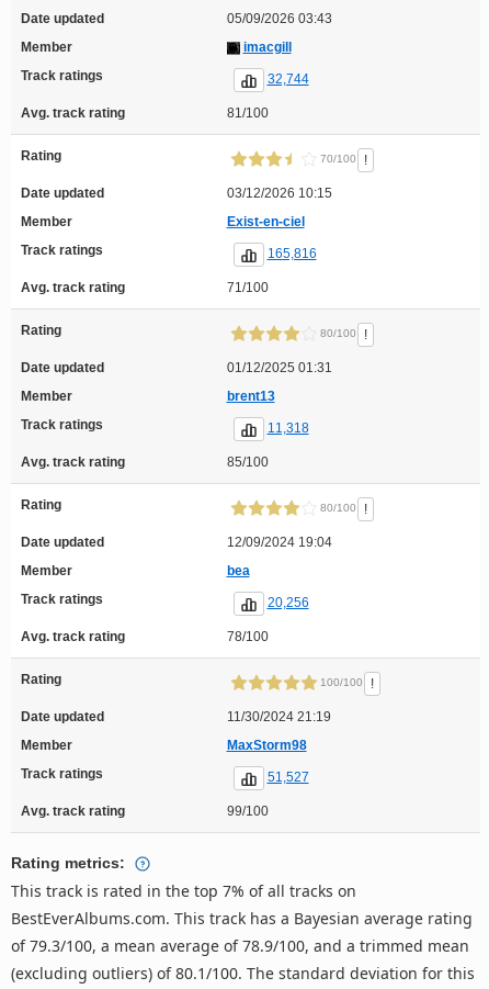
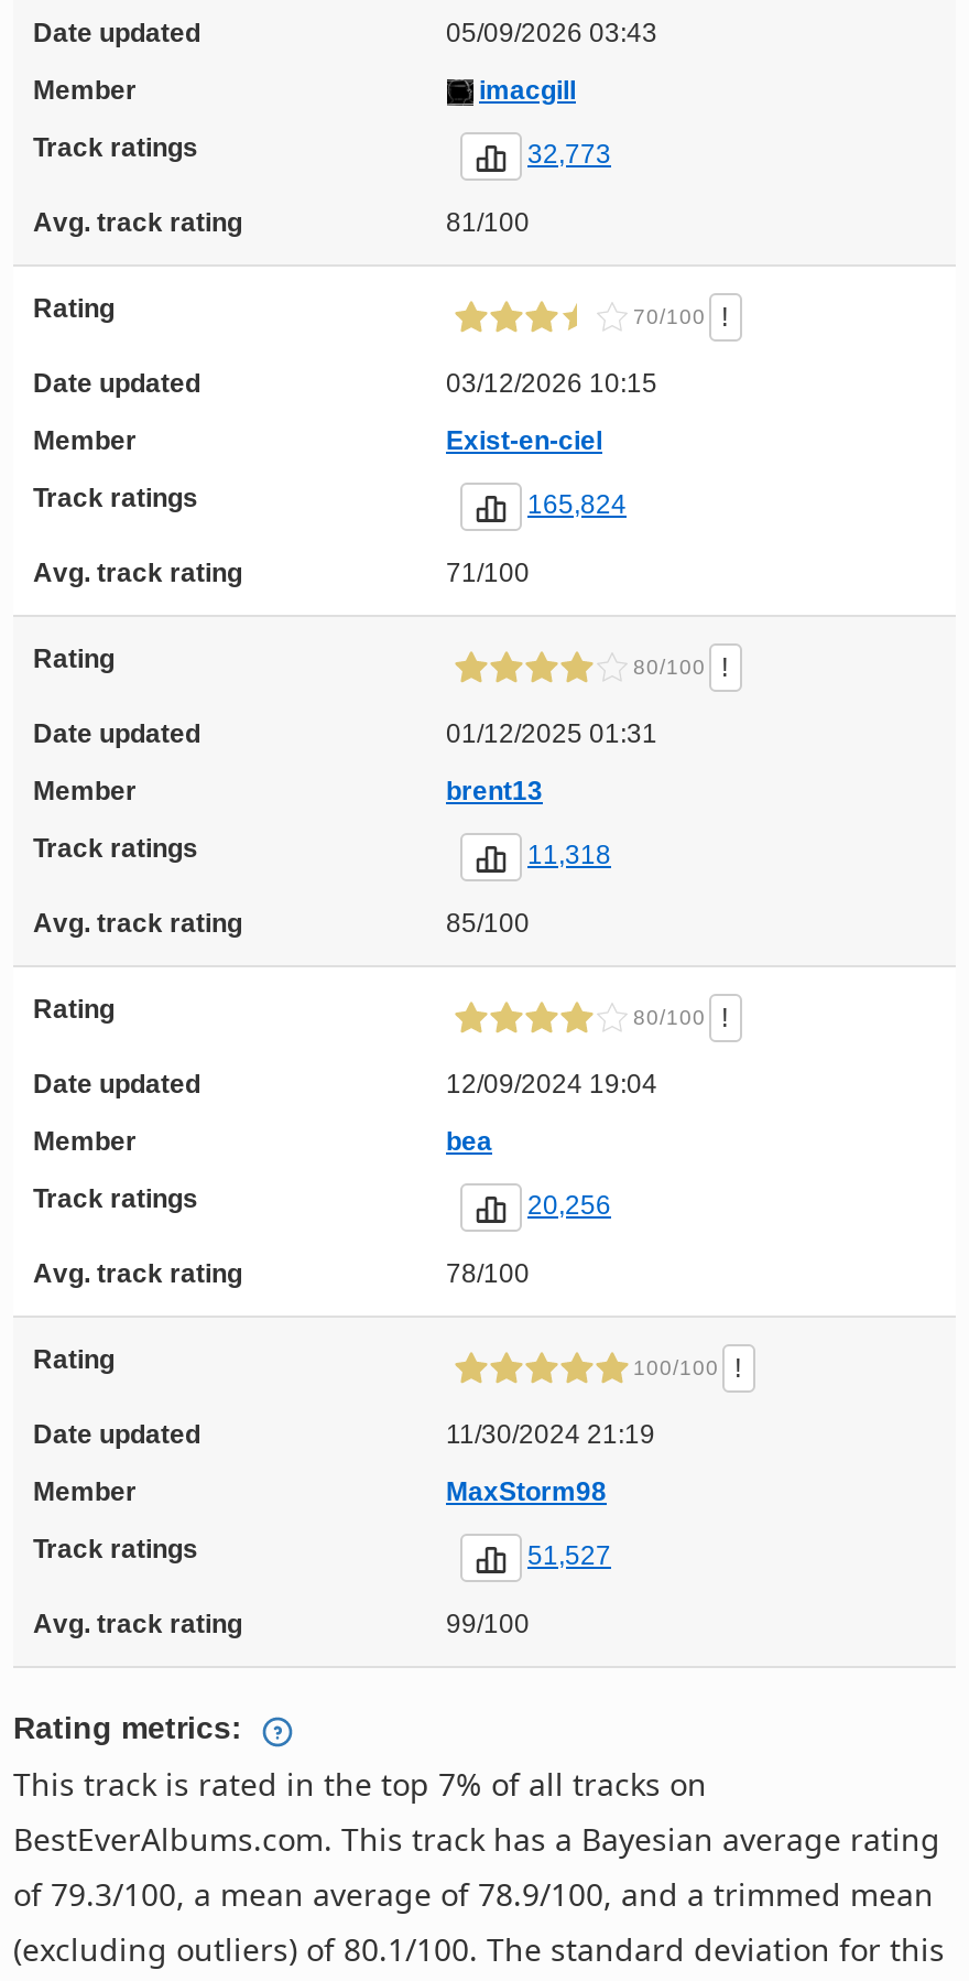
- 32,744
+ 32,773

- 165,816
+ 165,824
